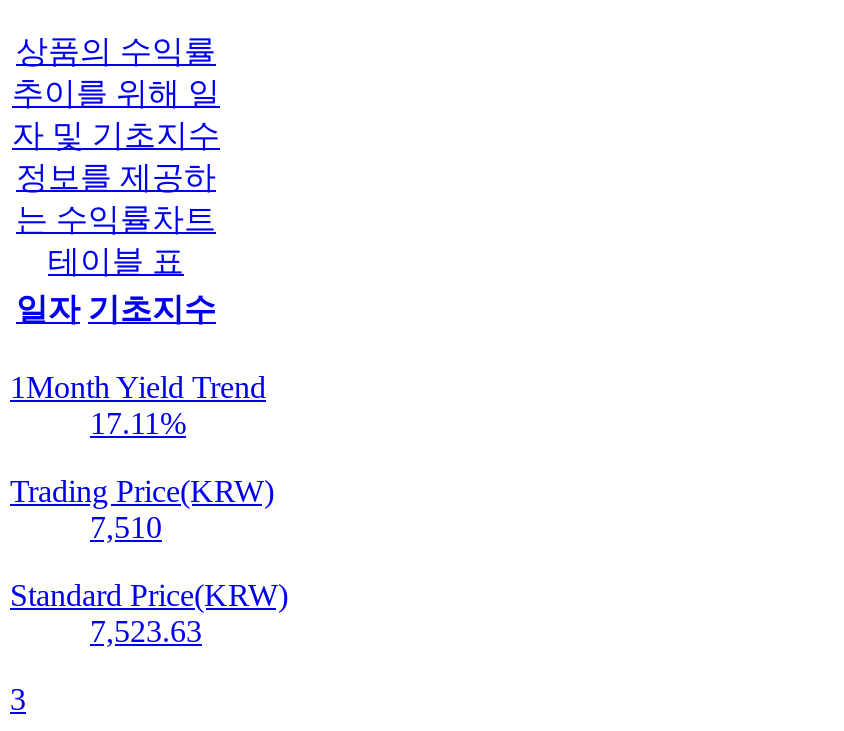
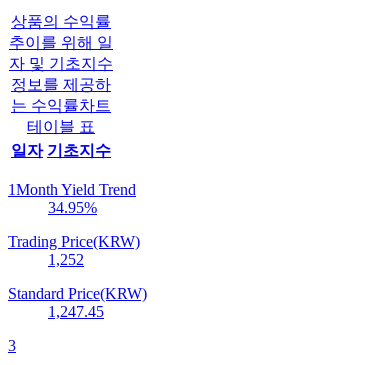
- 17.11%
+ 34.95%

- 7,510
+ 1,252

- 7,523.63
+ 1,247.45
